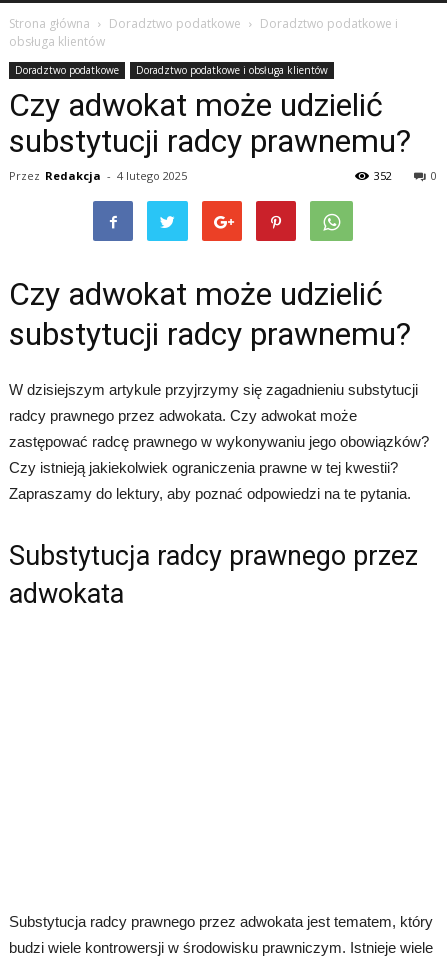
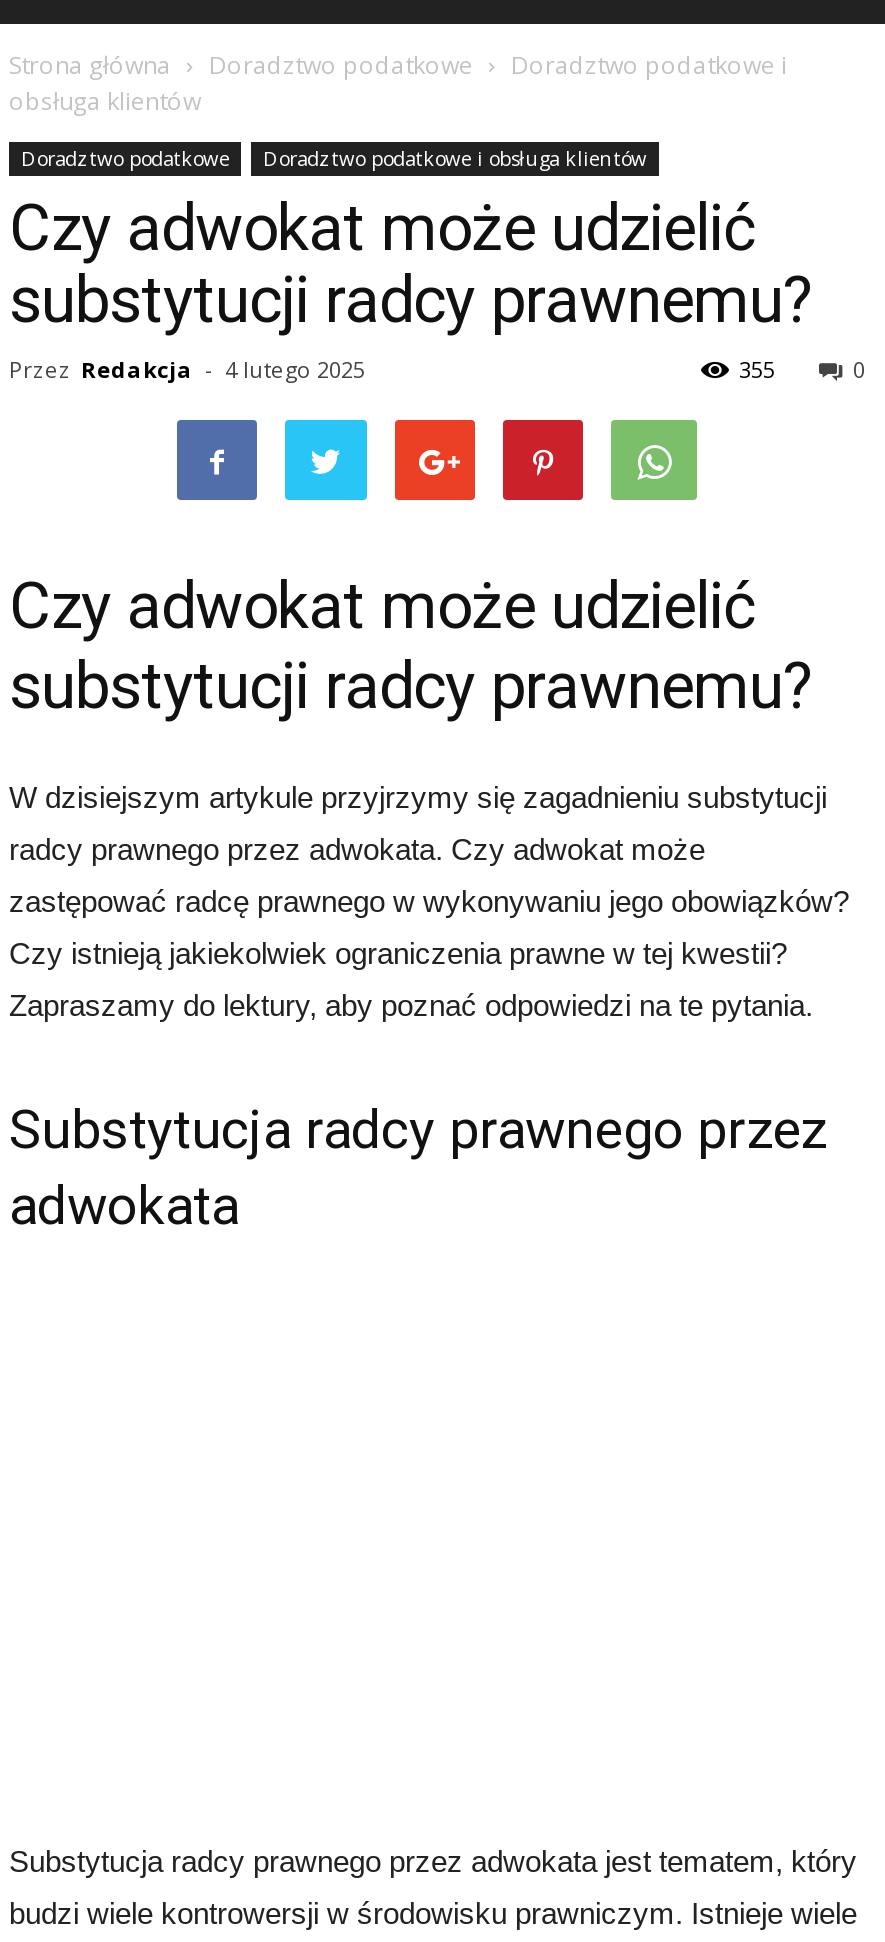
- 352
+ 355
